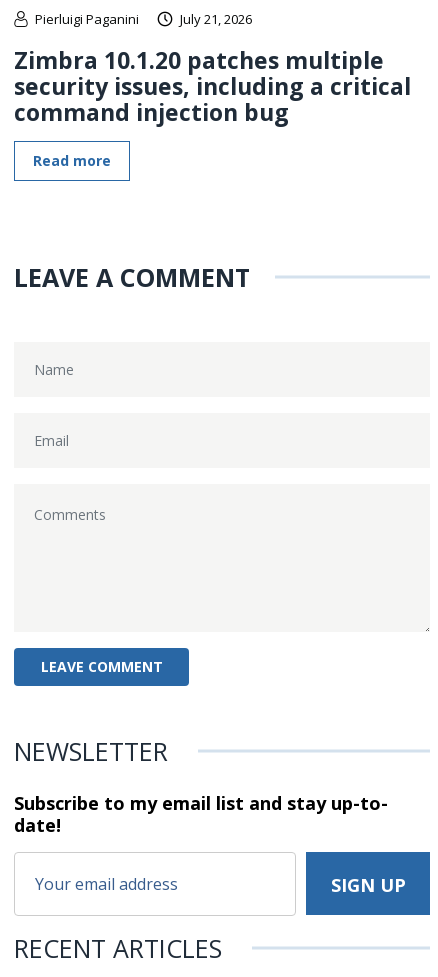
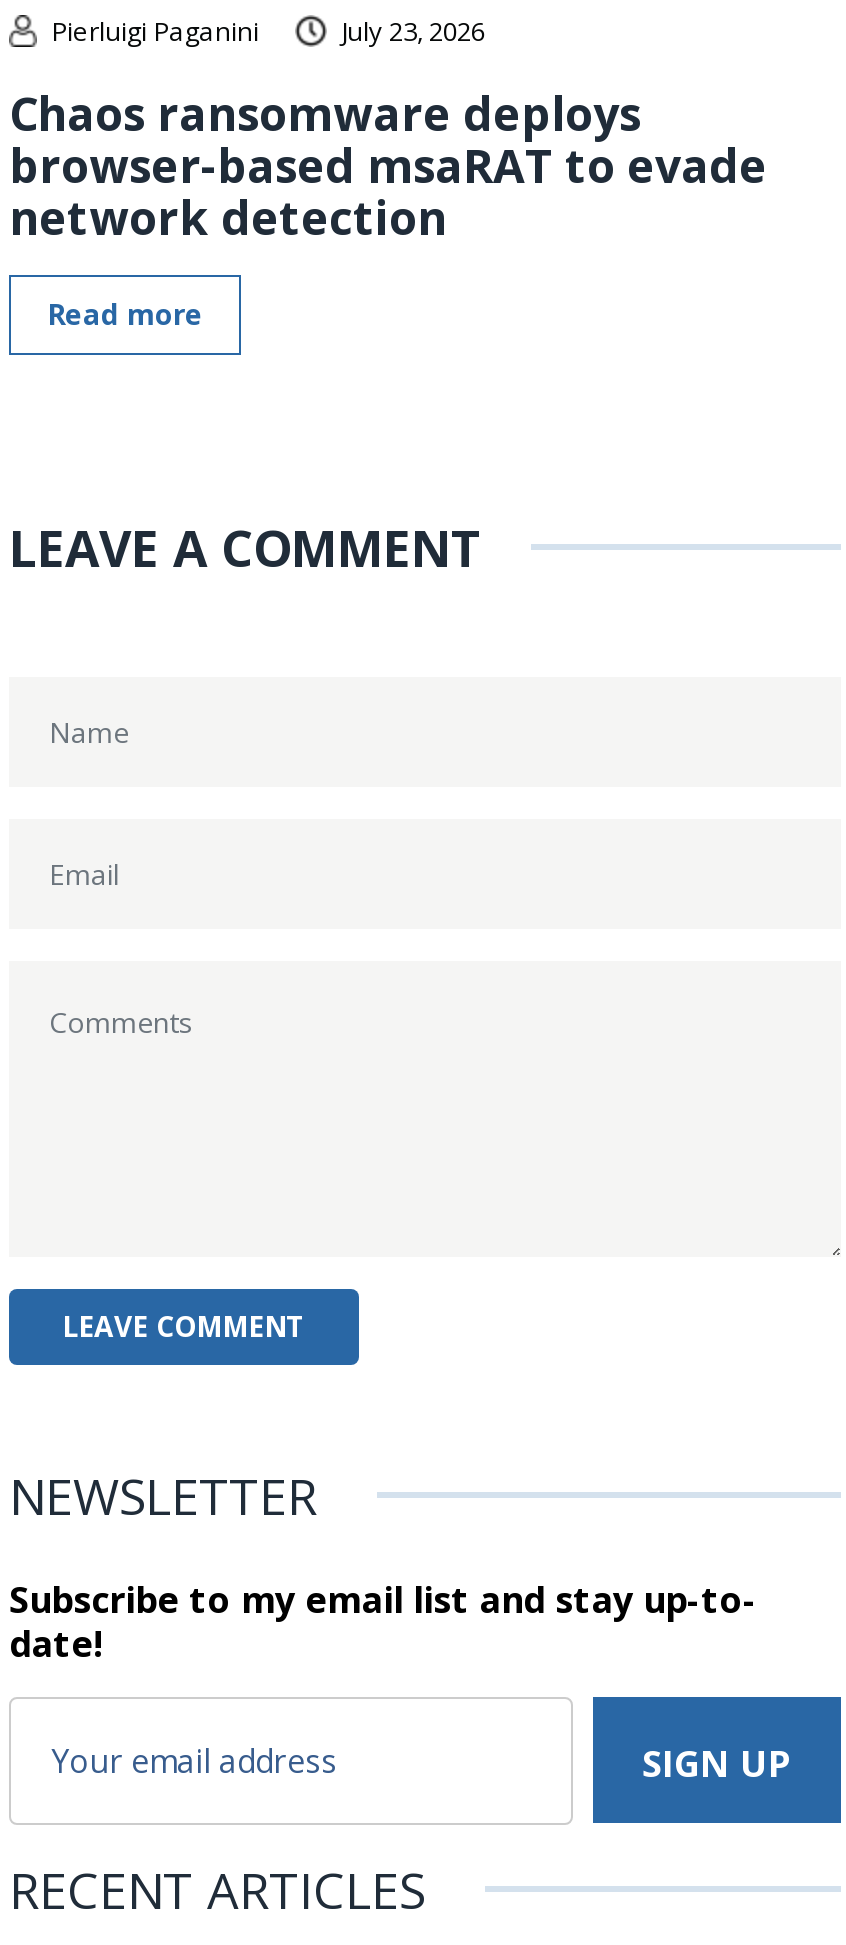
- July 21, 2026
+ July 23, 2026

- Zimbra 10.1.20 patches multiple
- security issues, including a critical
- command injection bug
+ Chaos ransomware deploys
+ browser-based msaRAT to evade
+ network detection
